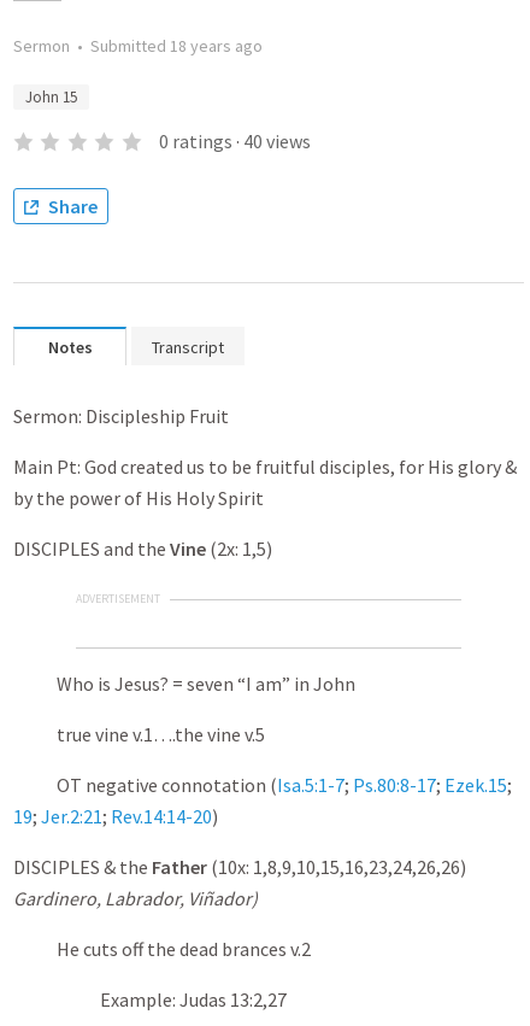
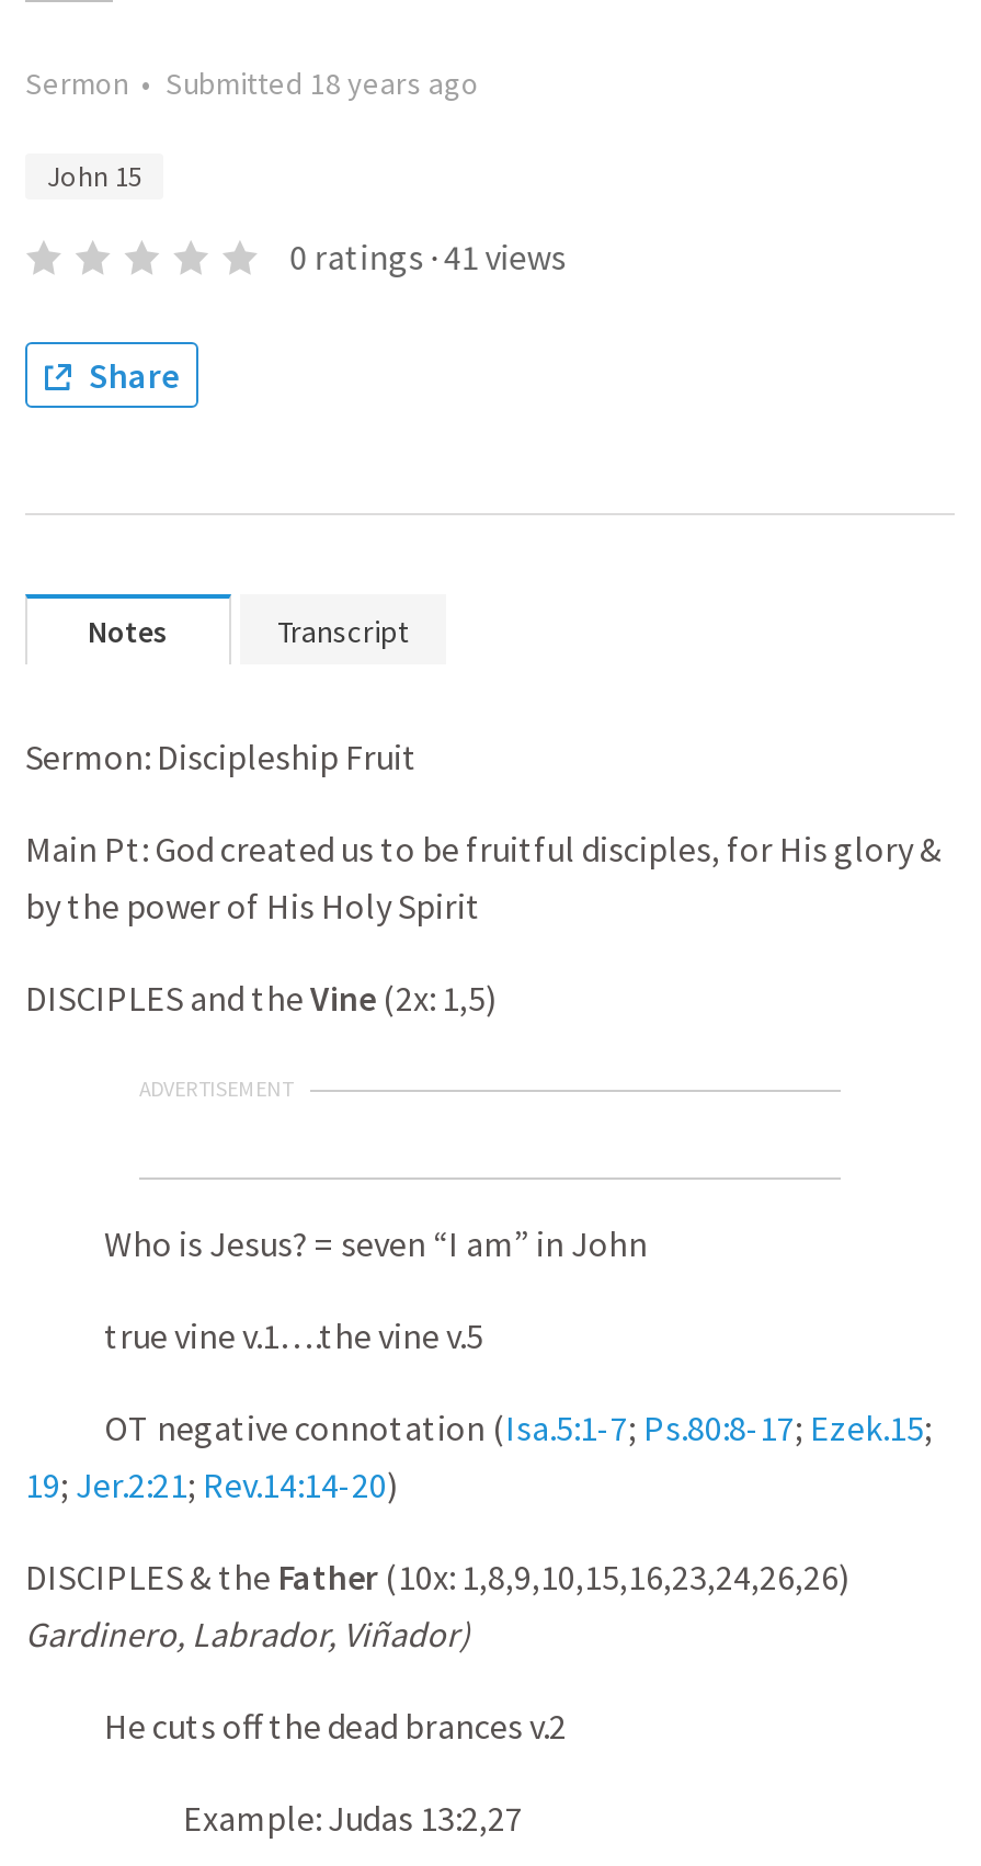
- 0 ratings · 40 views
+ 0 ratings · 41 views
